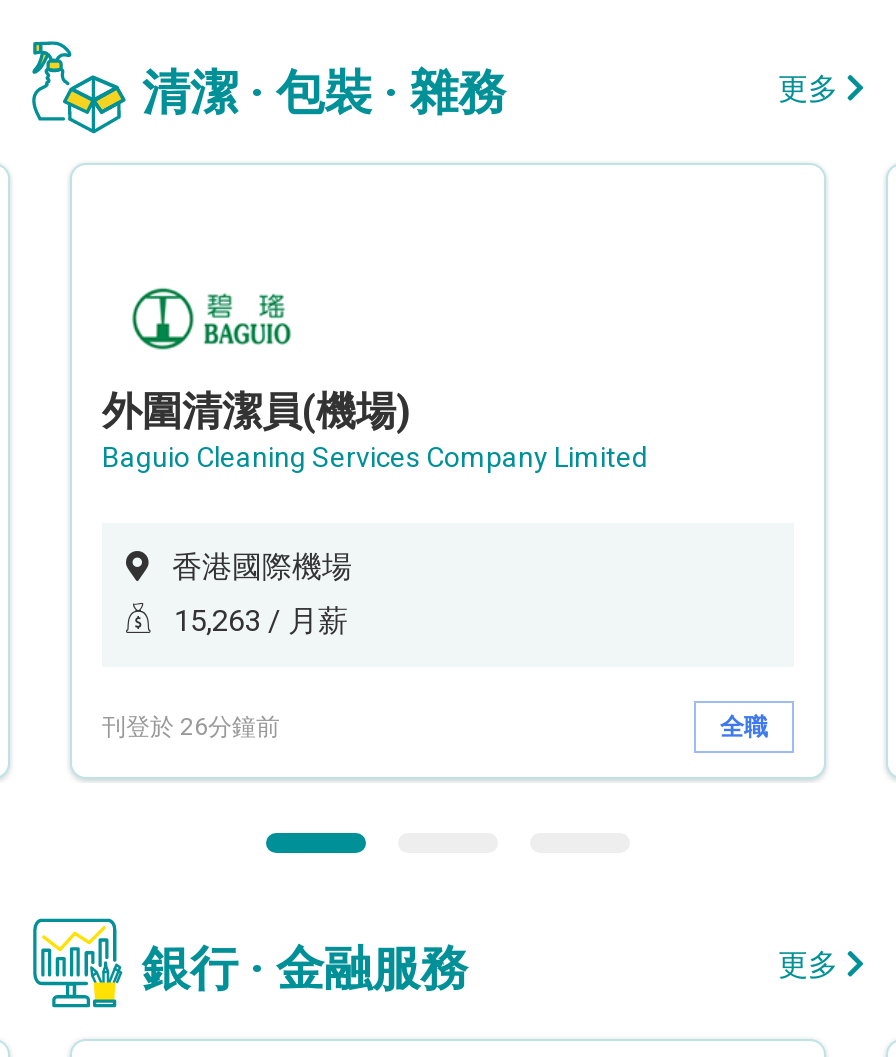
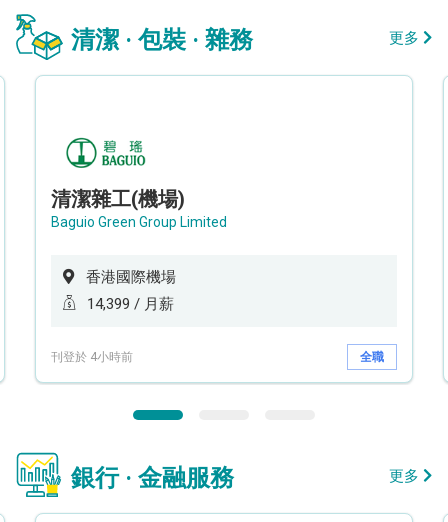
- 外圍清潔員(機場)
- Baguio Cleaning Services Company Limited
+ 清潔雜工(機場)
+ Baguio Green Group Limited

- 15,263 / 月薪
+ 14,399 / 月薪

- 刊登於 26分鐘前
+ 刊登於 4小時前
